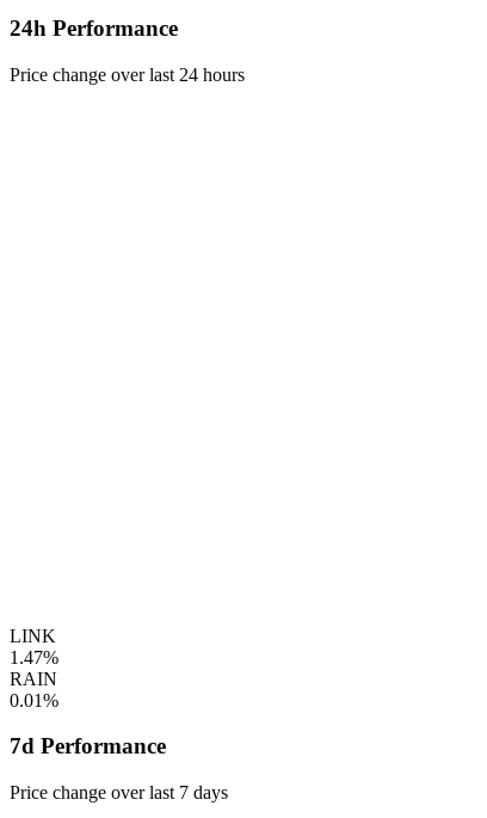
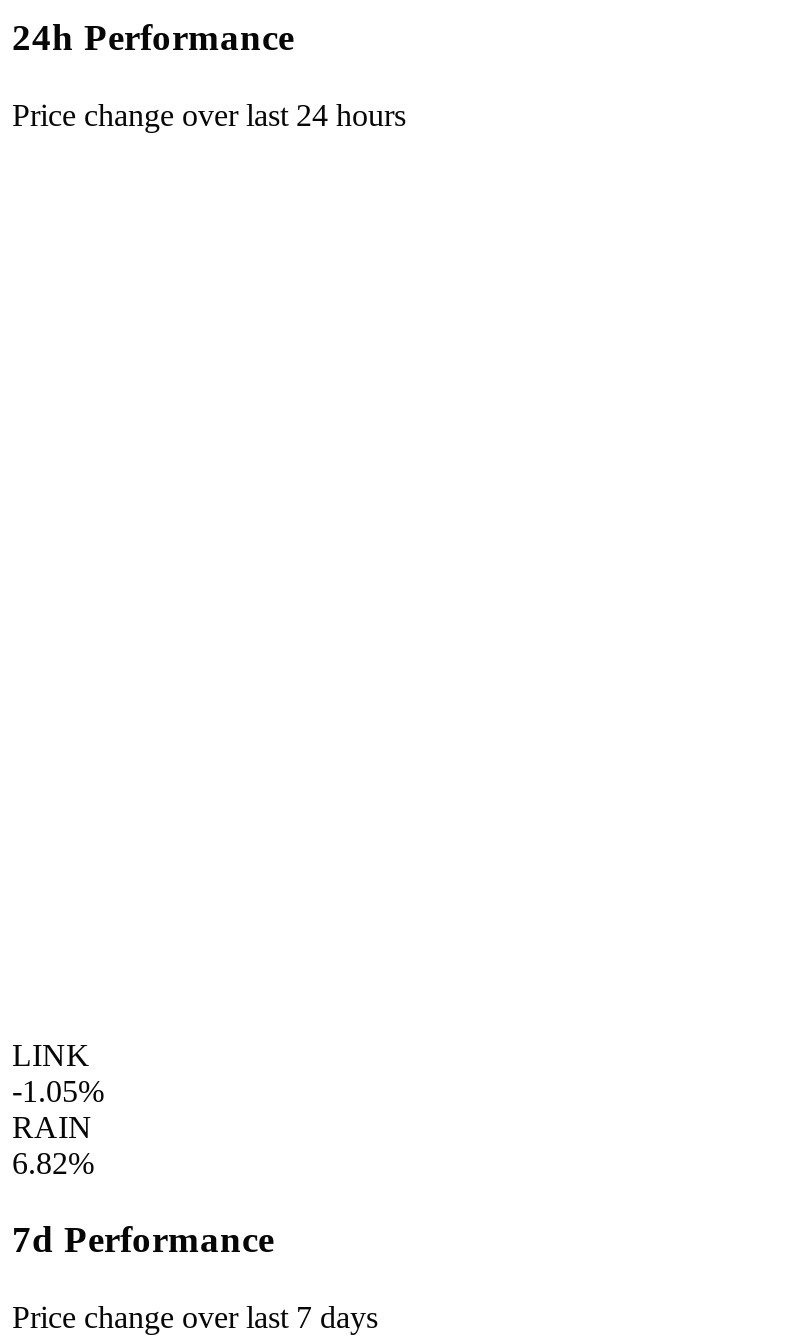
- 1.47%
+ -1.05%

- 0.01%
+ 6.82%
